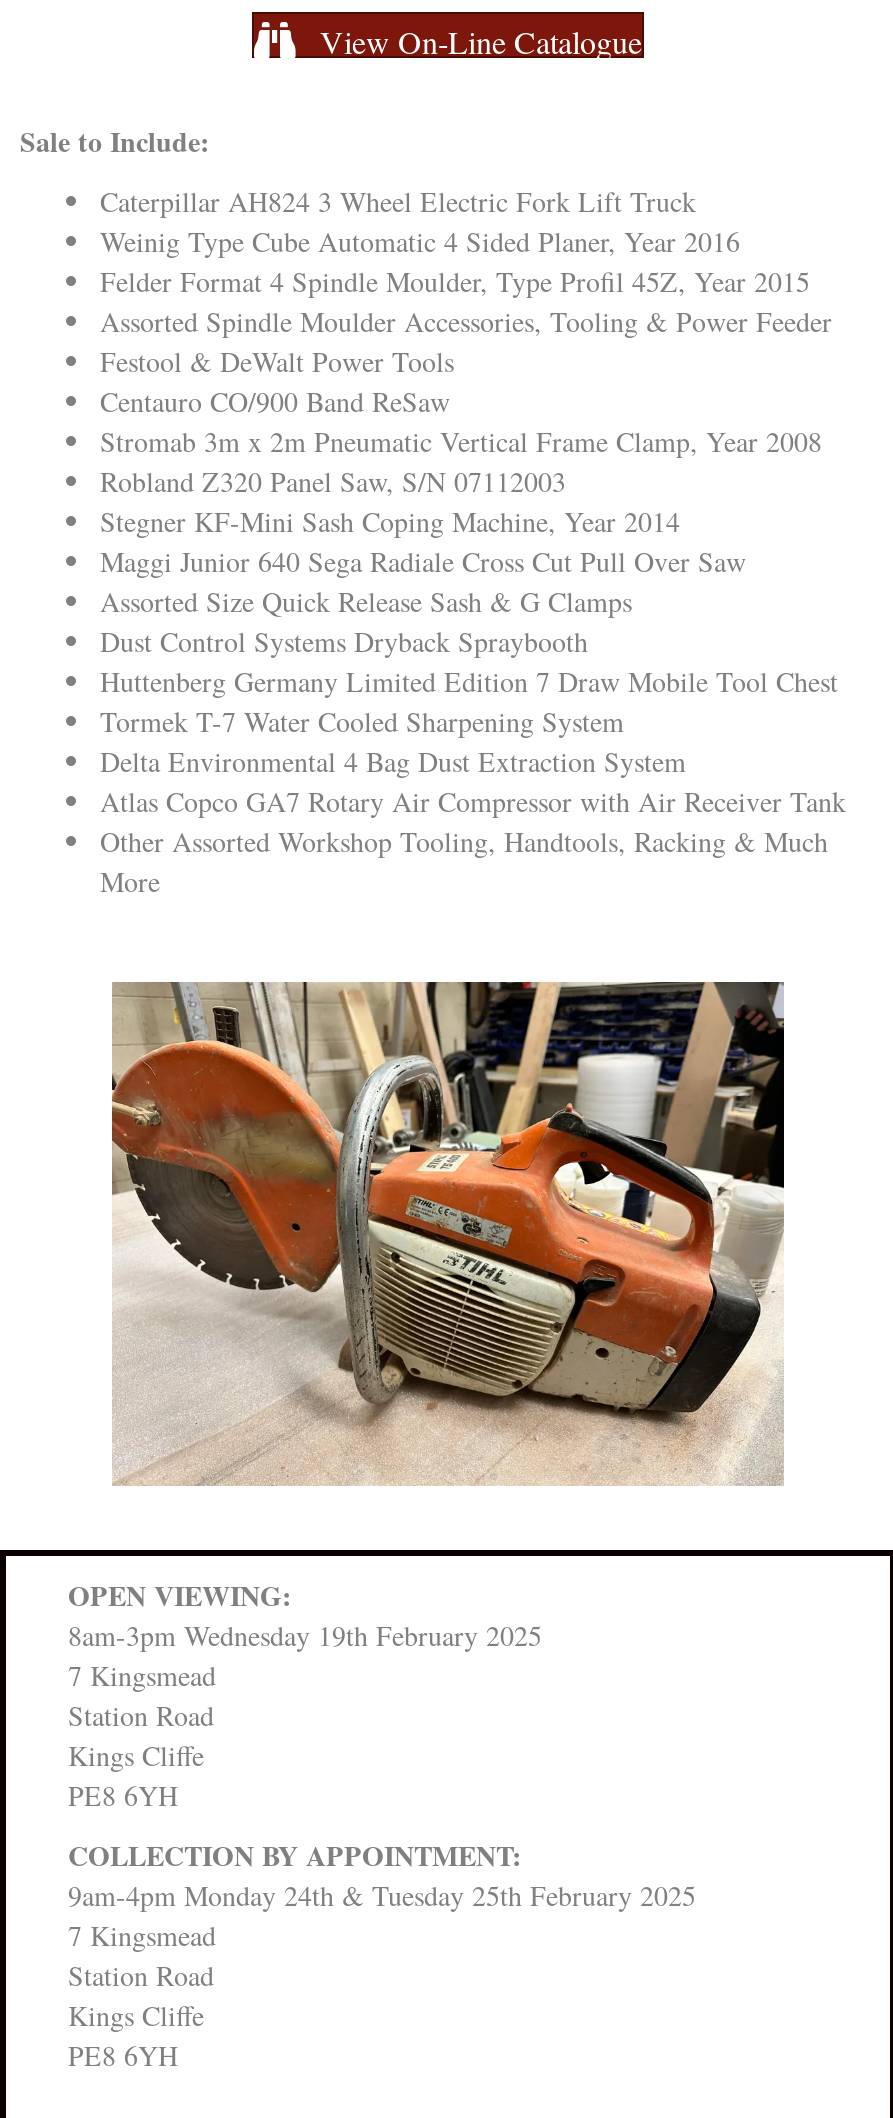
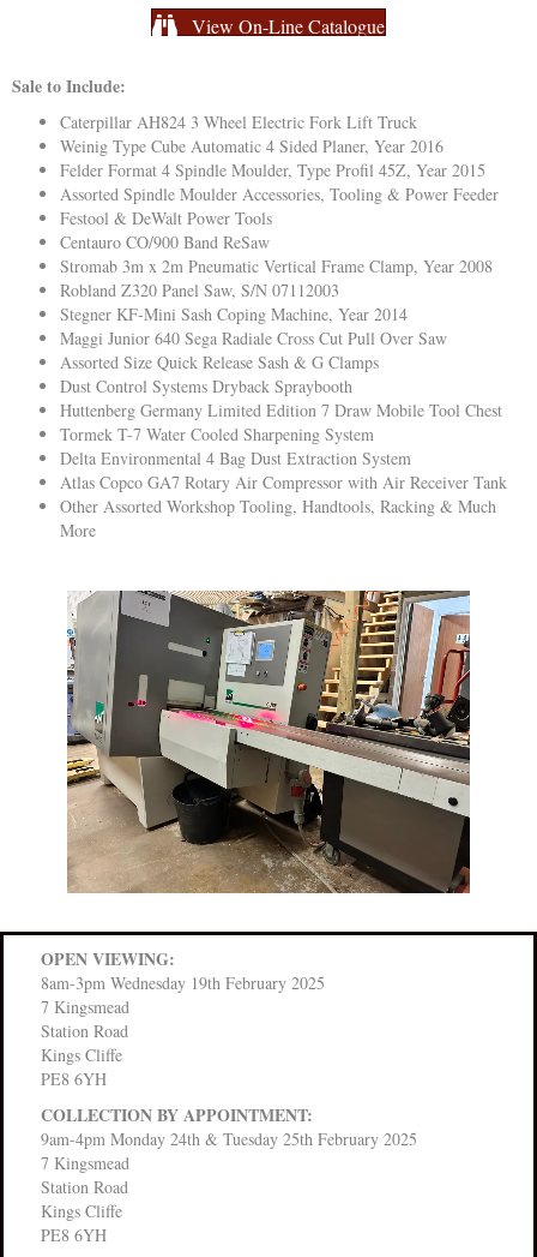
- [image]
+ [image]
